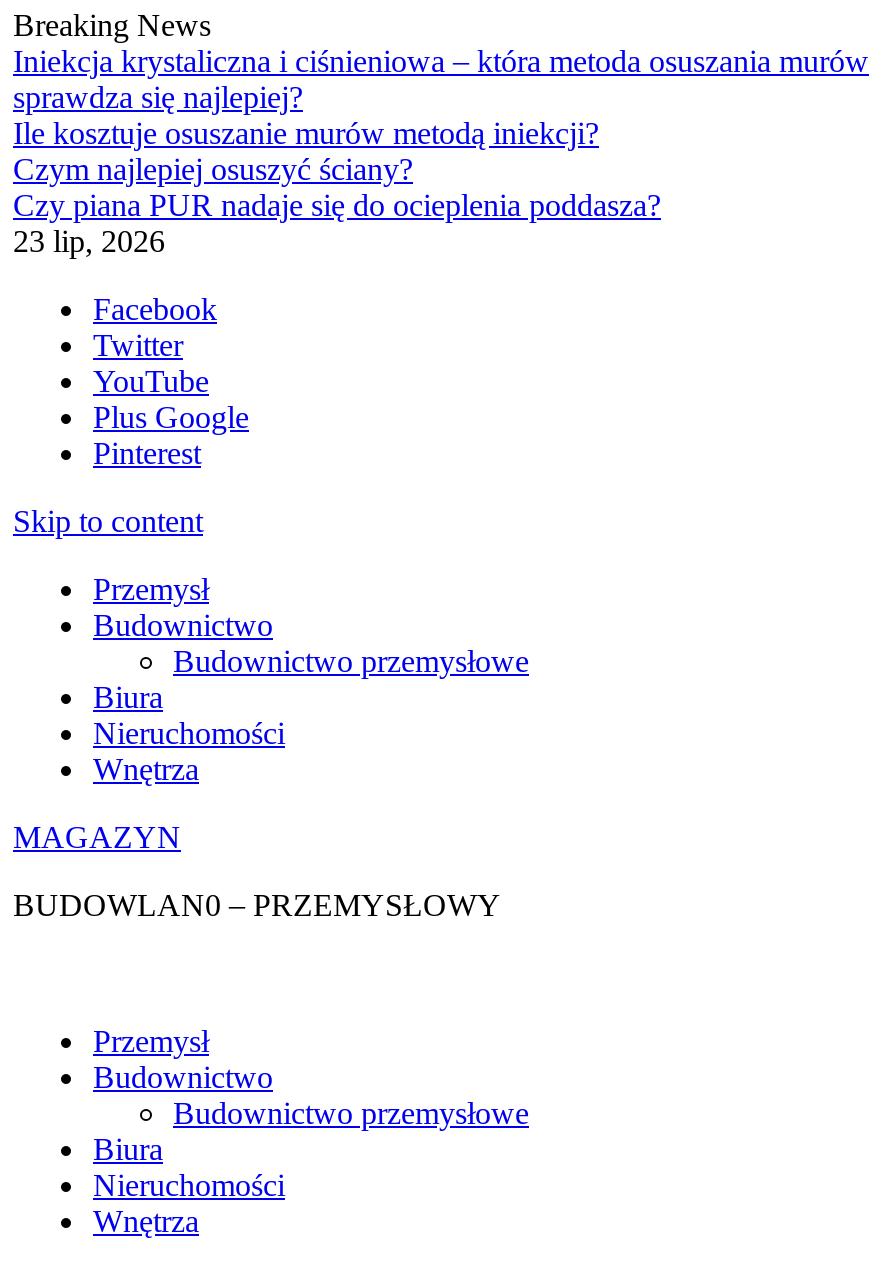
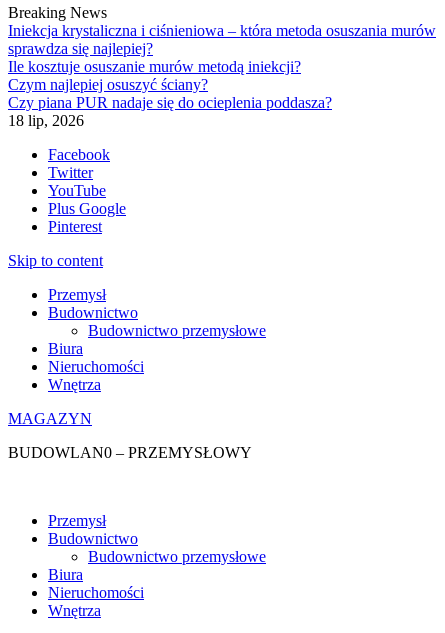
- 23 lip, 2026
+ 18 lip, 2026
